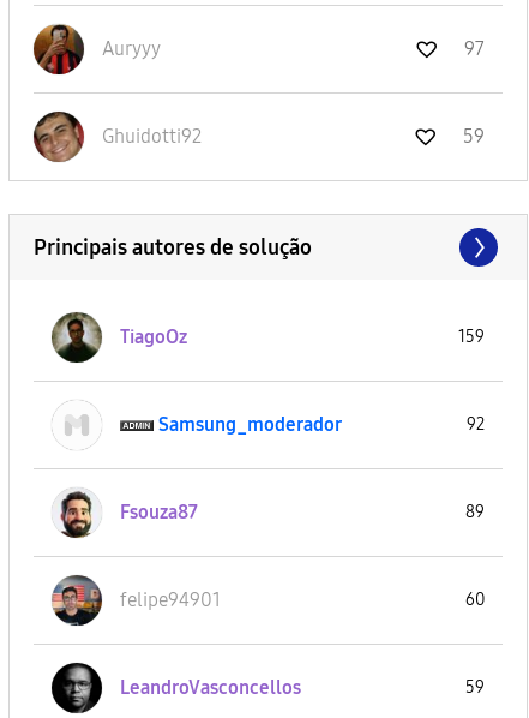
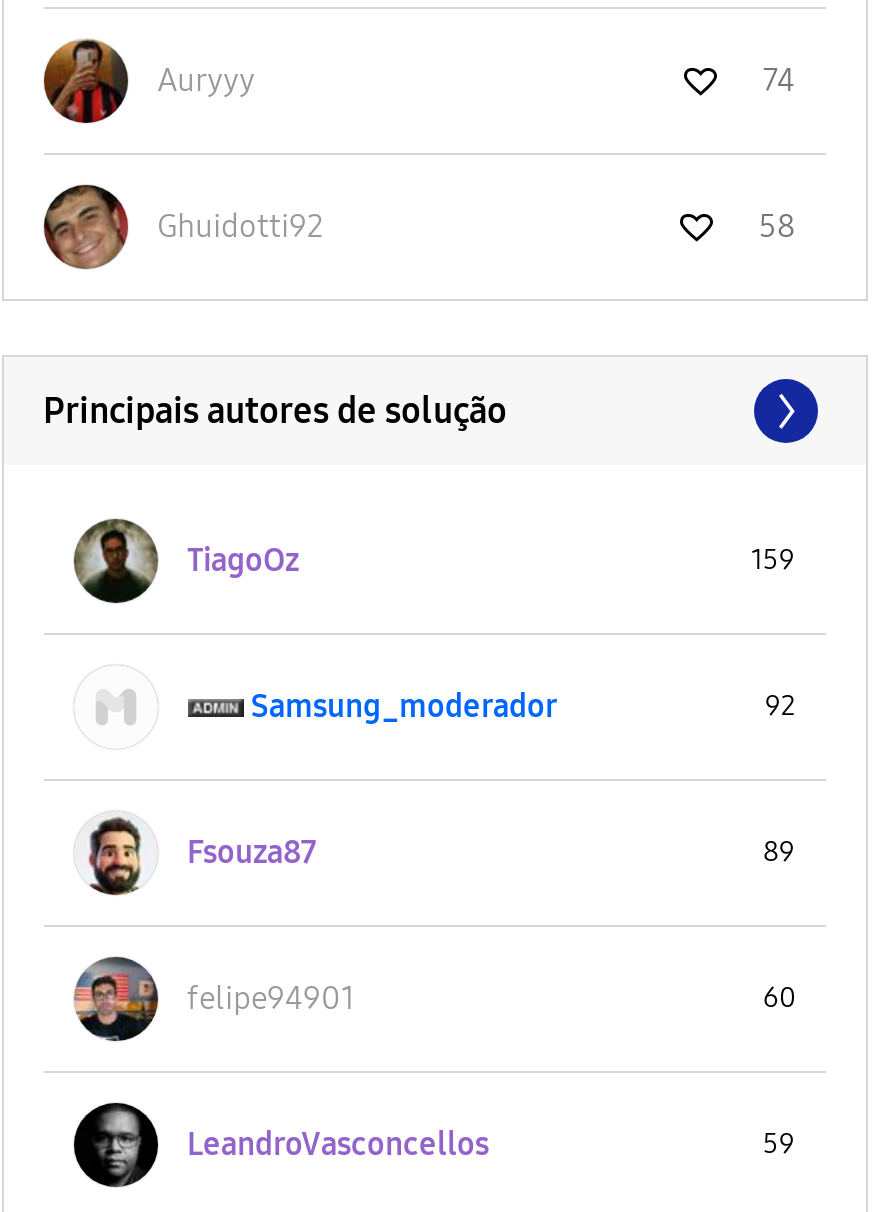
- 97
+ 74

- 59
+ 58
